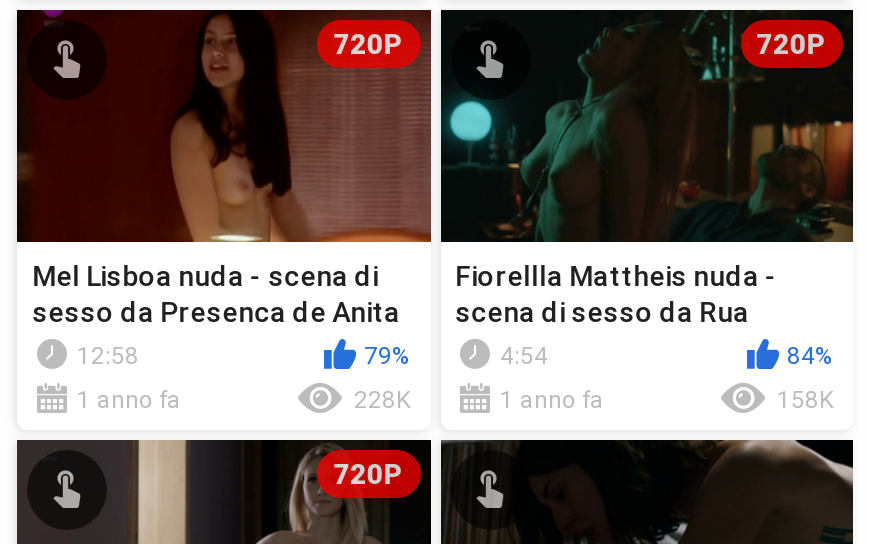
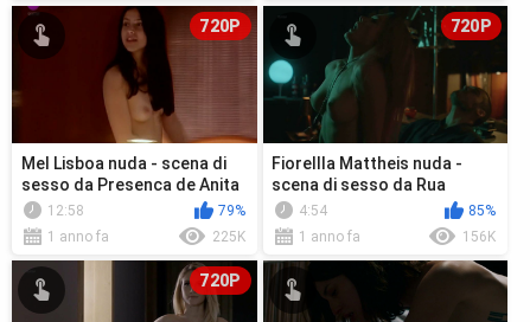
- 84%
+ 85%

- 228K
+ 225K

- 158K
+ 156K
